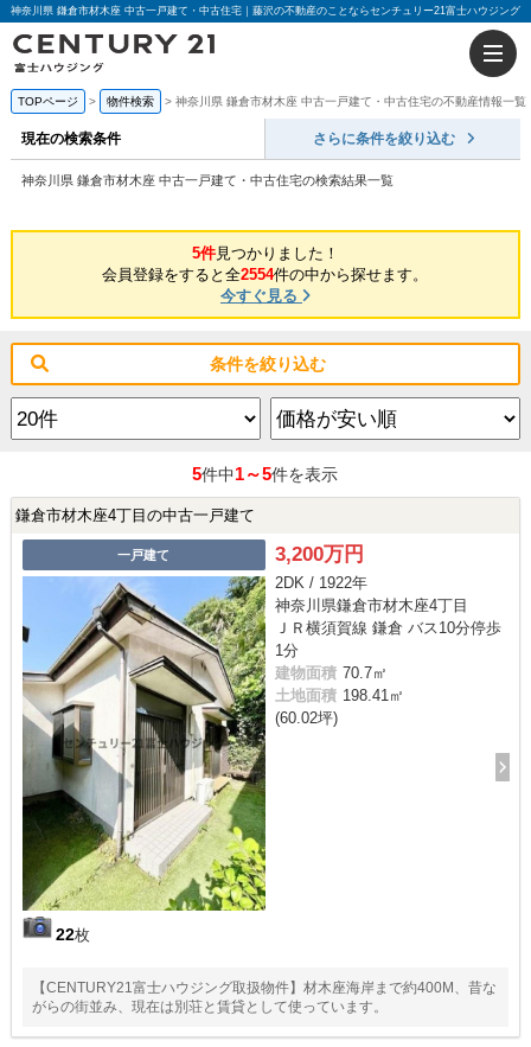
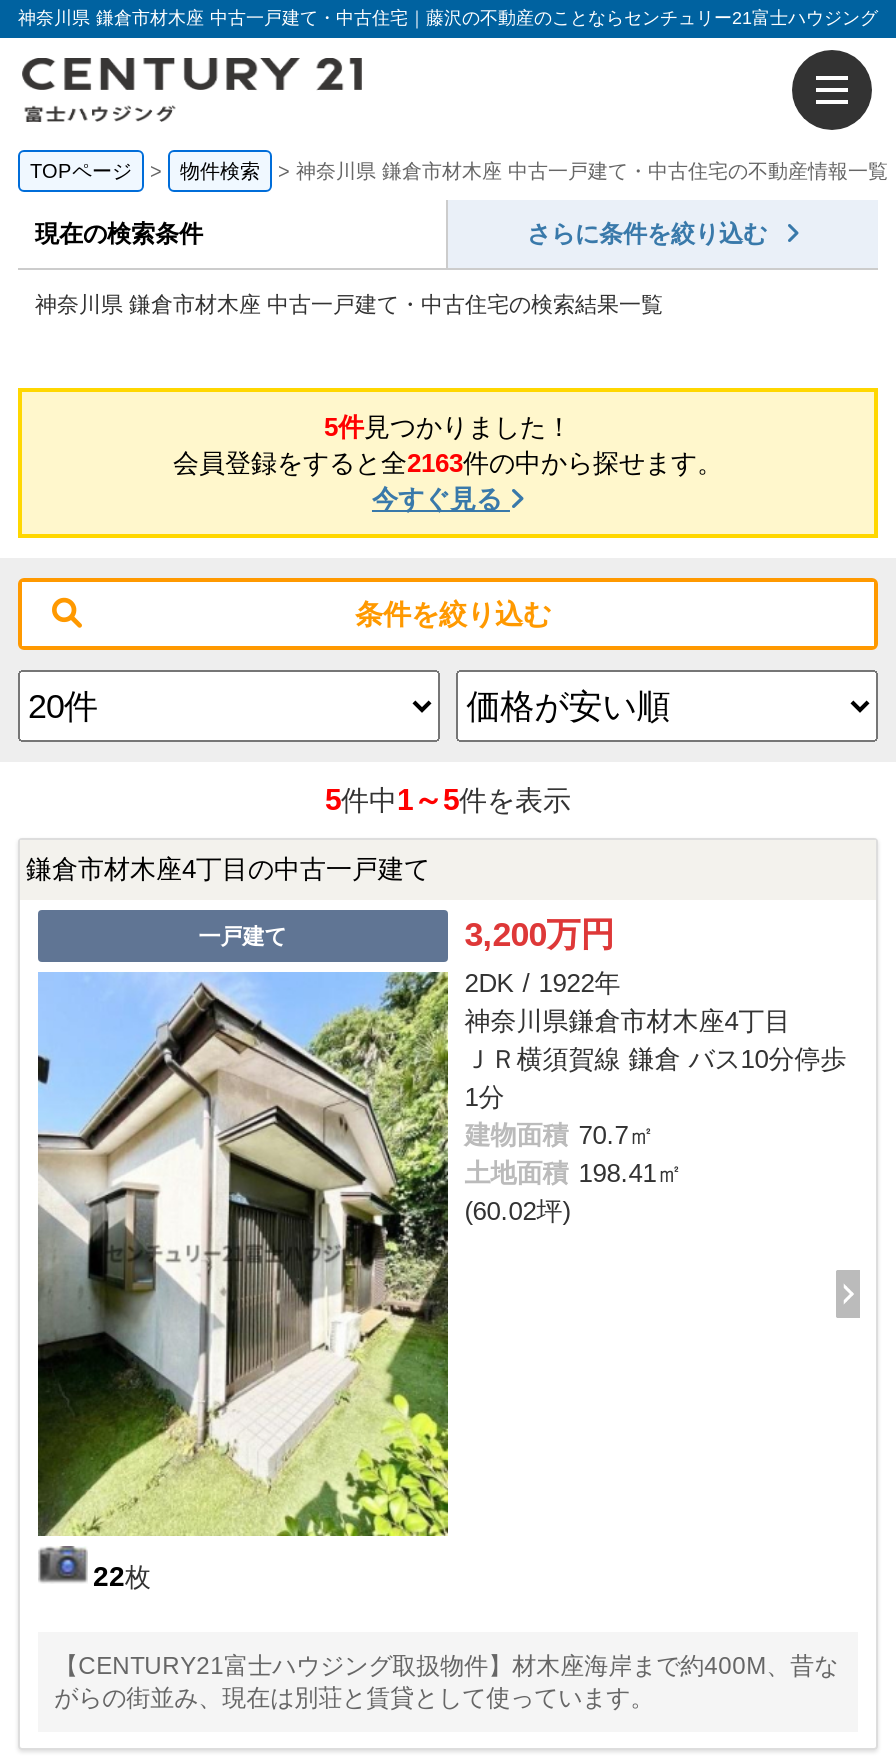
- 会員登録をすると全2554件の中から探せます。
+ 会員登録をすると全2163件の中から探せます。
